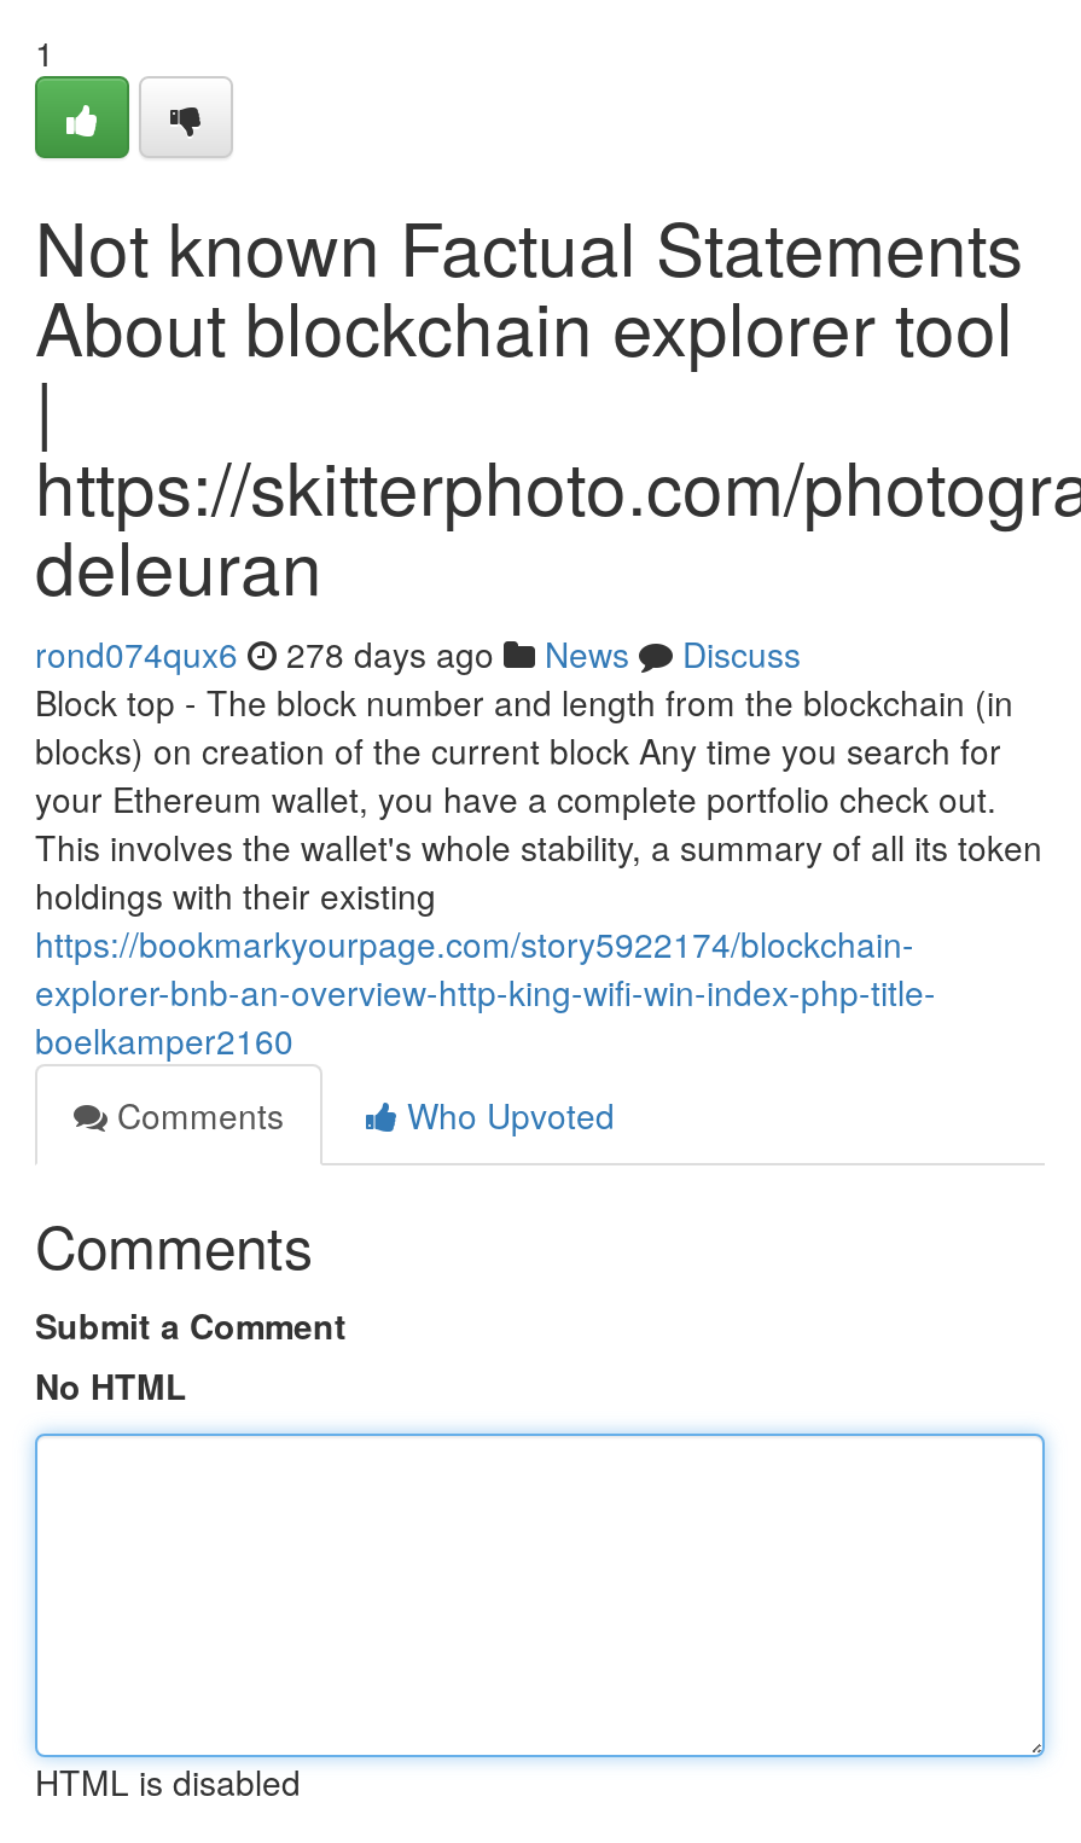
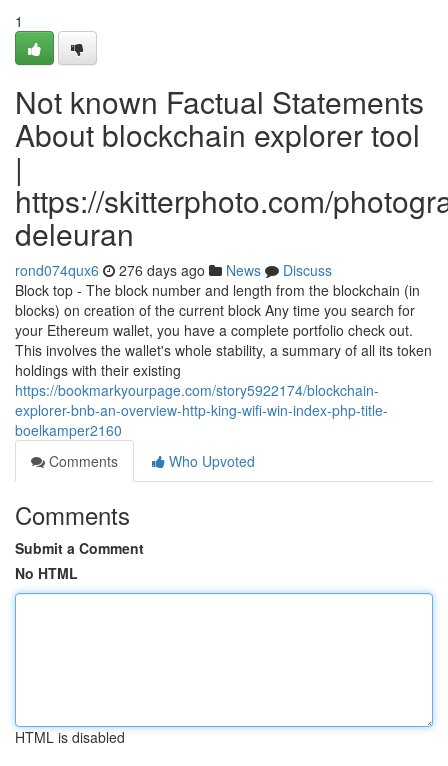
- rond074qux6 278 days ago News Discuss
+ rond074qux6 276 days ago News Discuss
